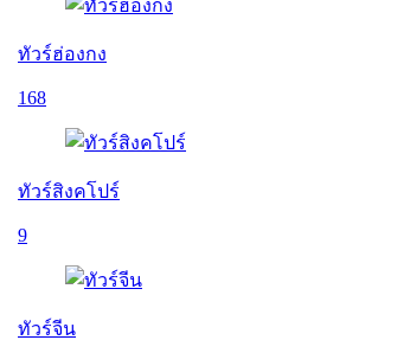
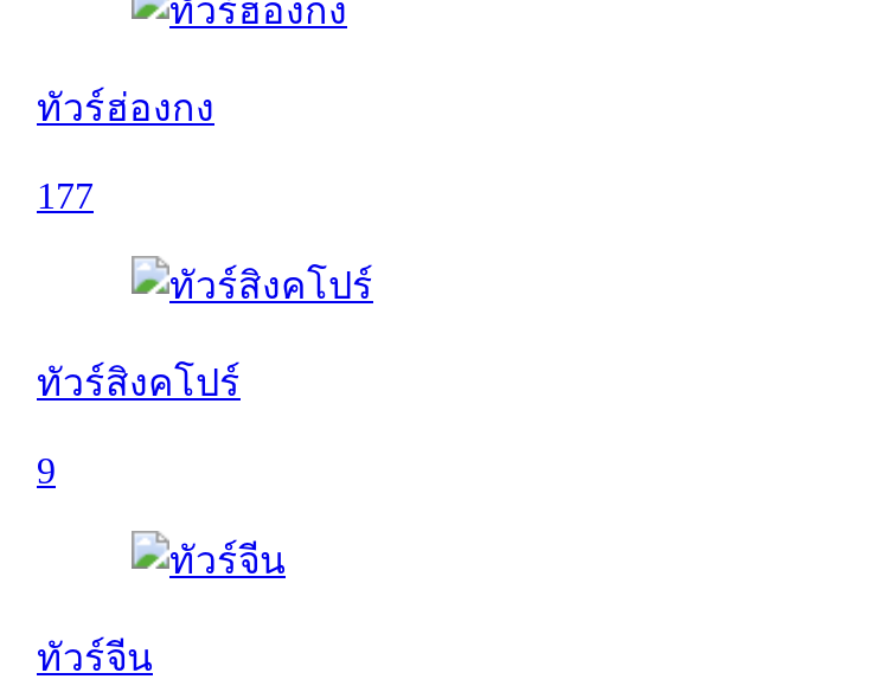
- 168
+ 177
